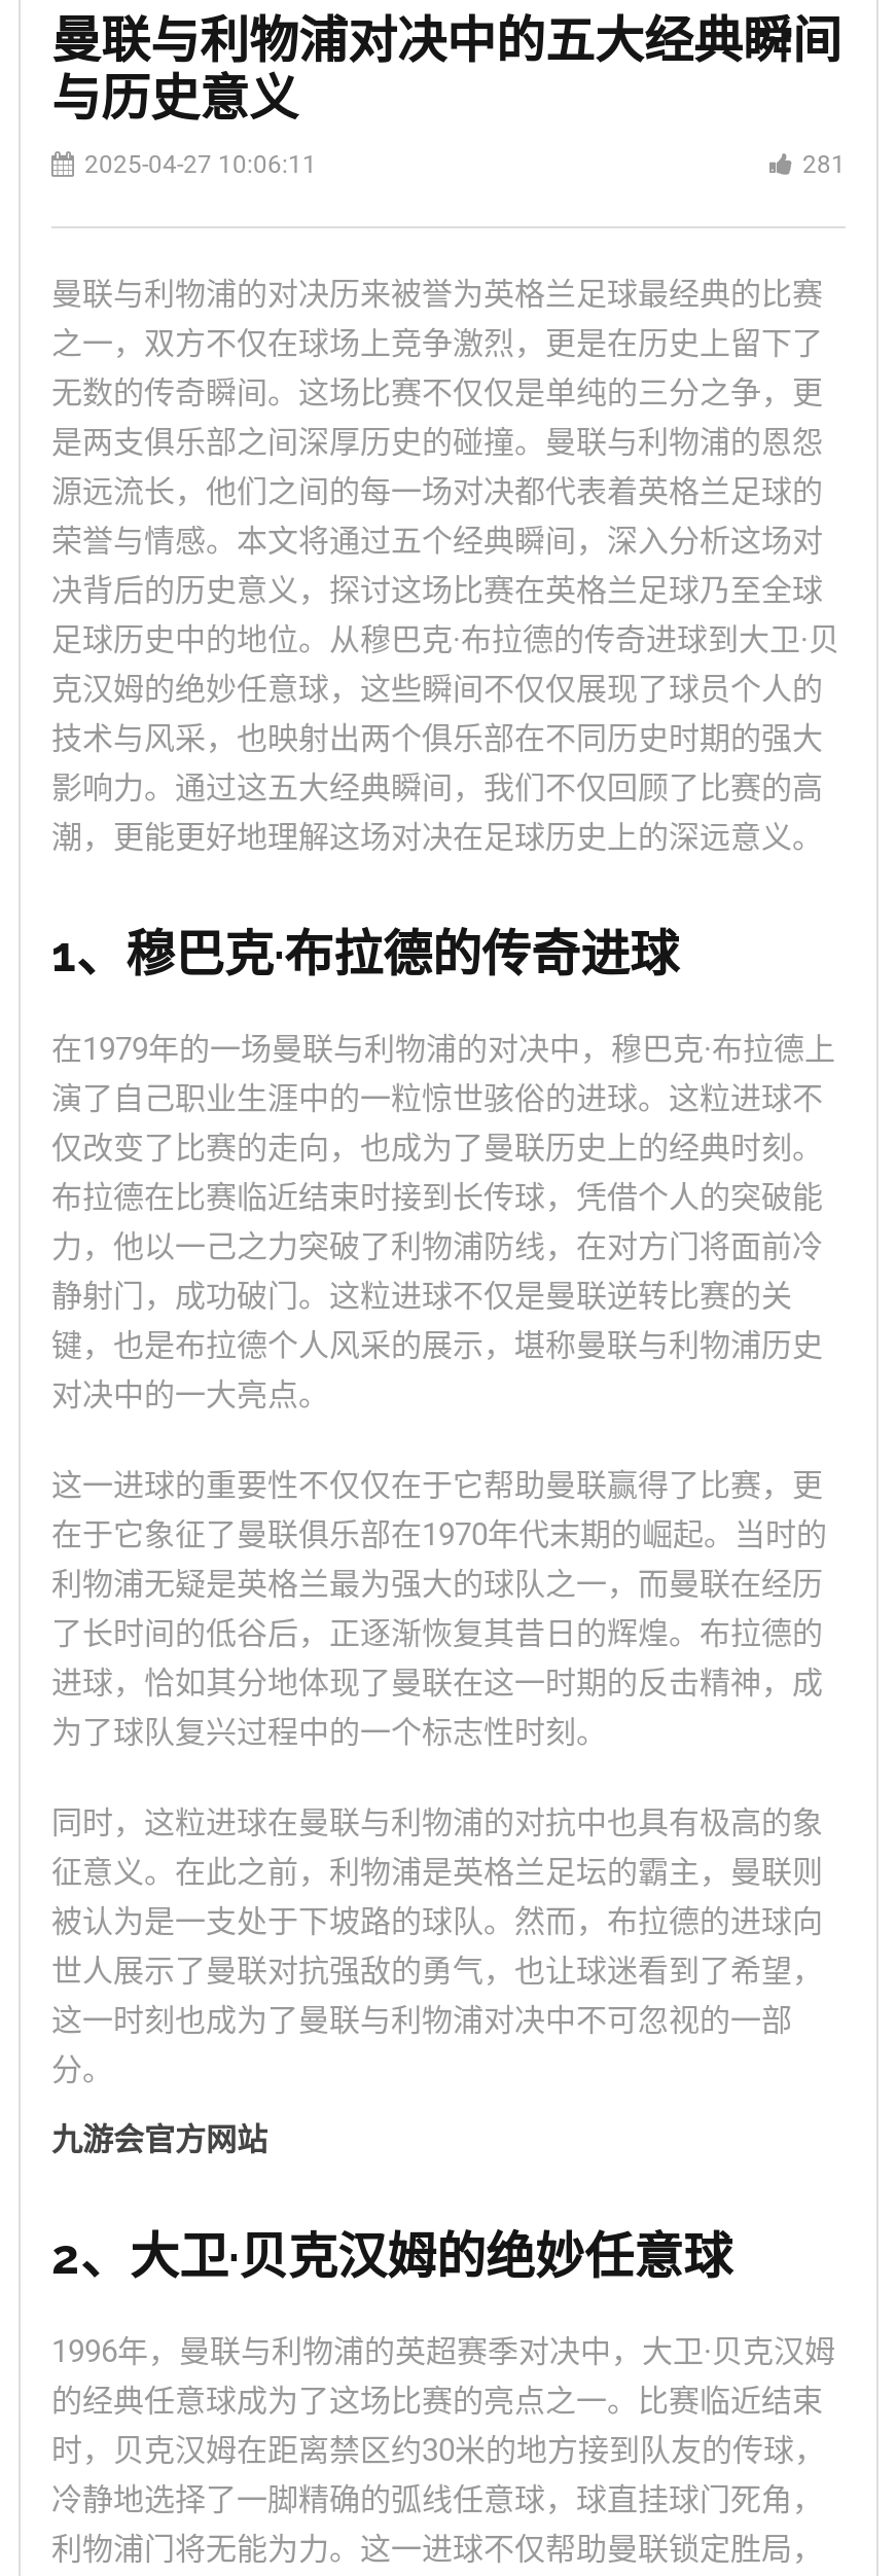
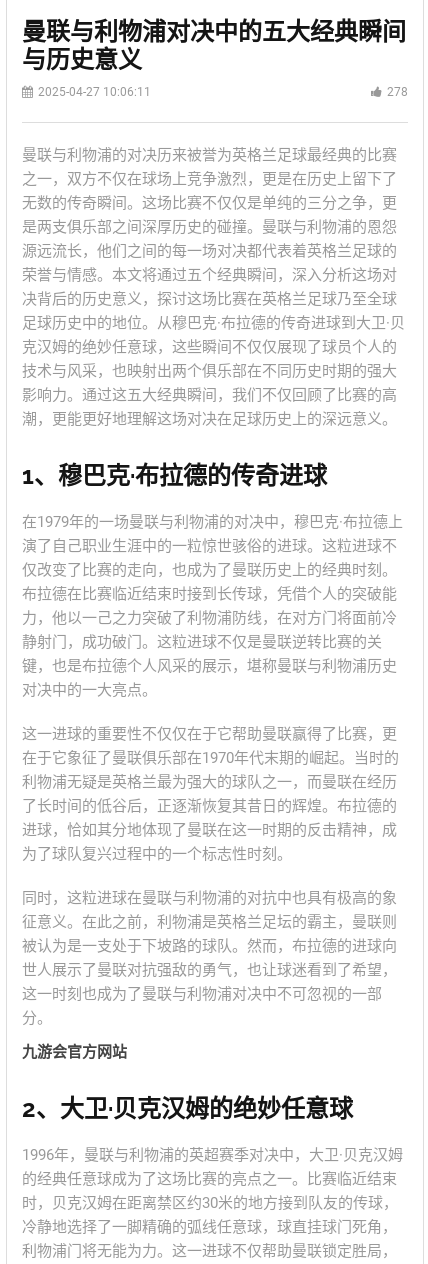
- 281
+ 278
